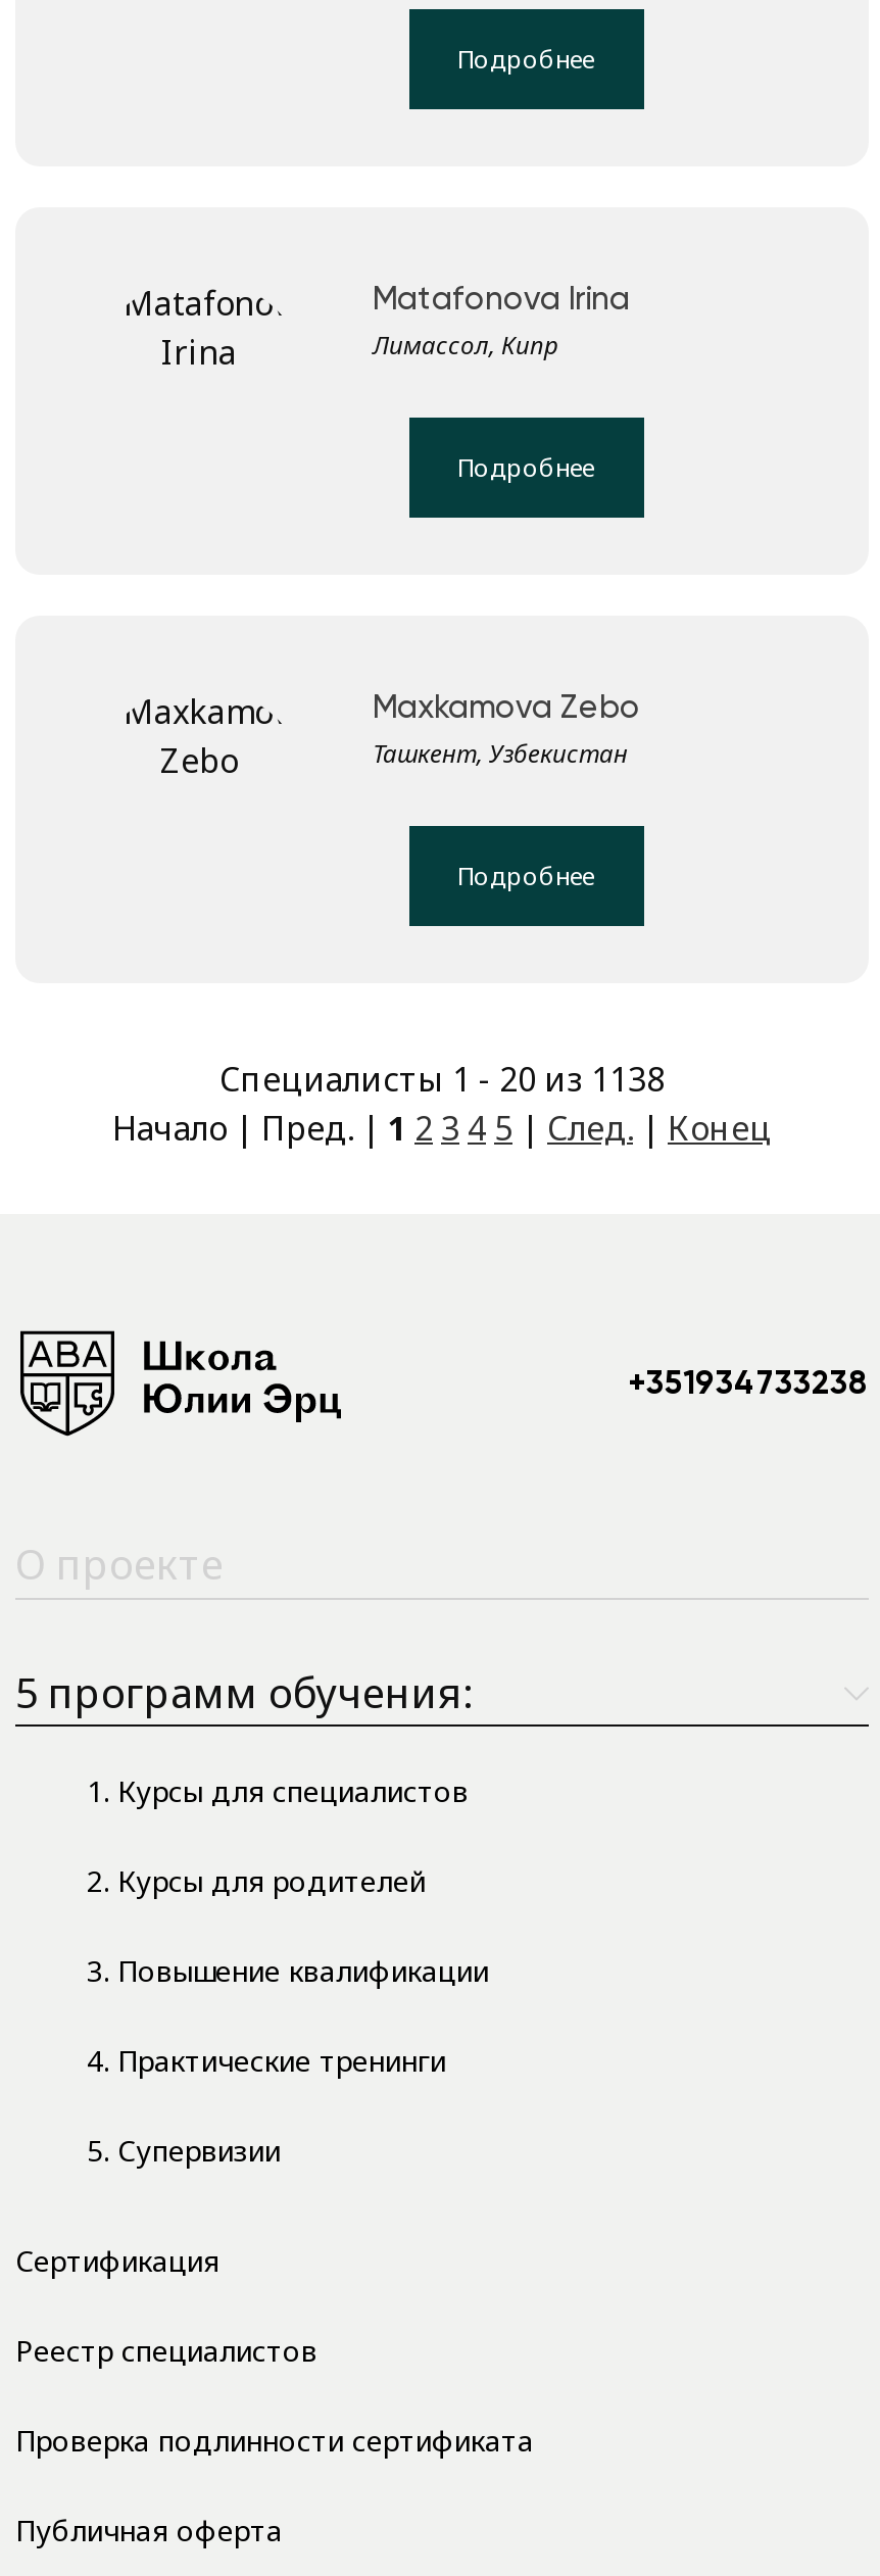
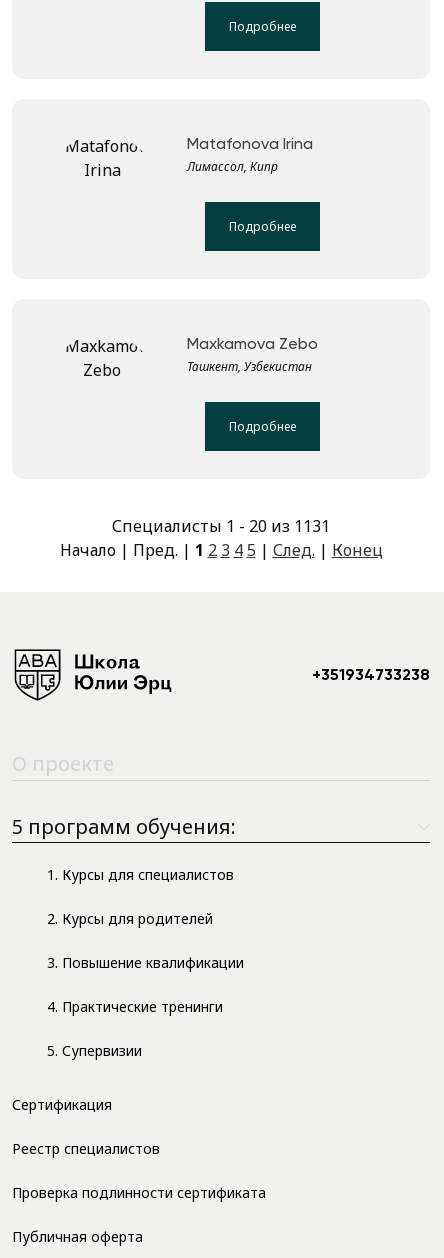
- Специалисты 1 - 20 из 1138
+ Специалисты 1 - 20 из 1131
